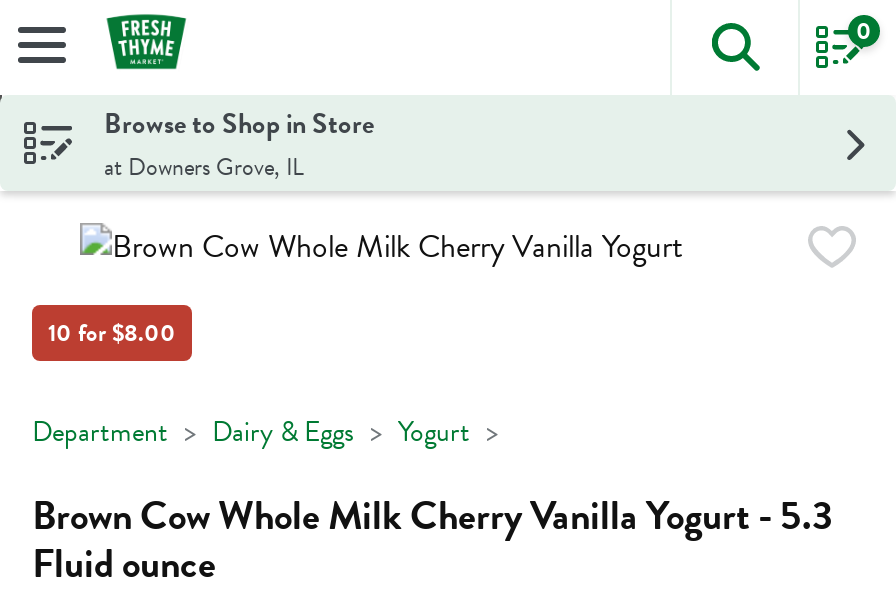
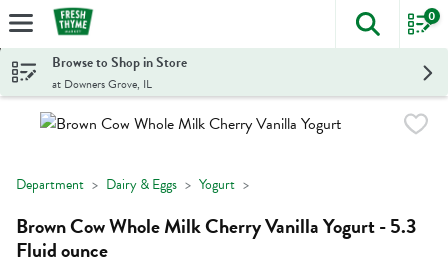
- 10 for $8.00
